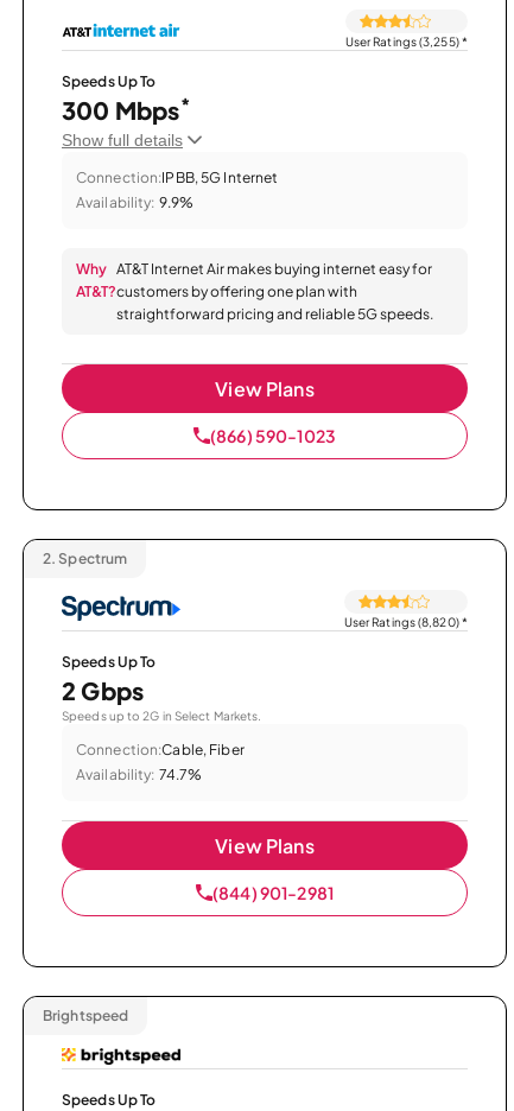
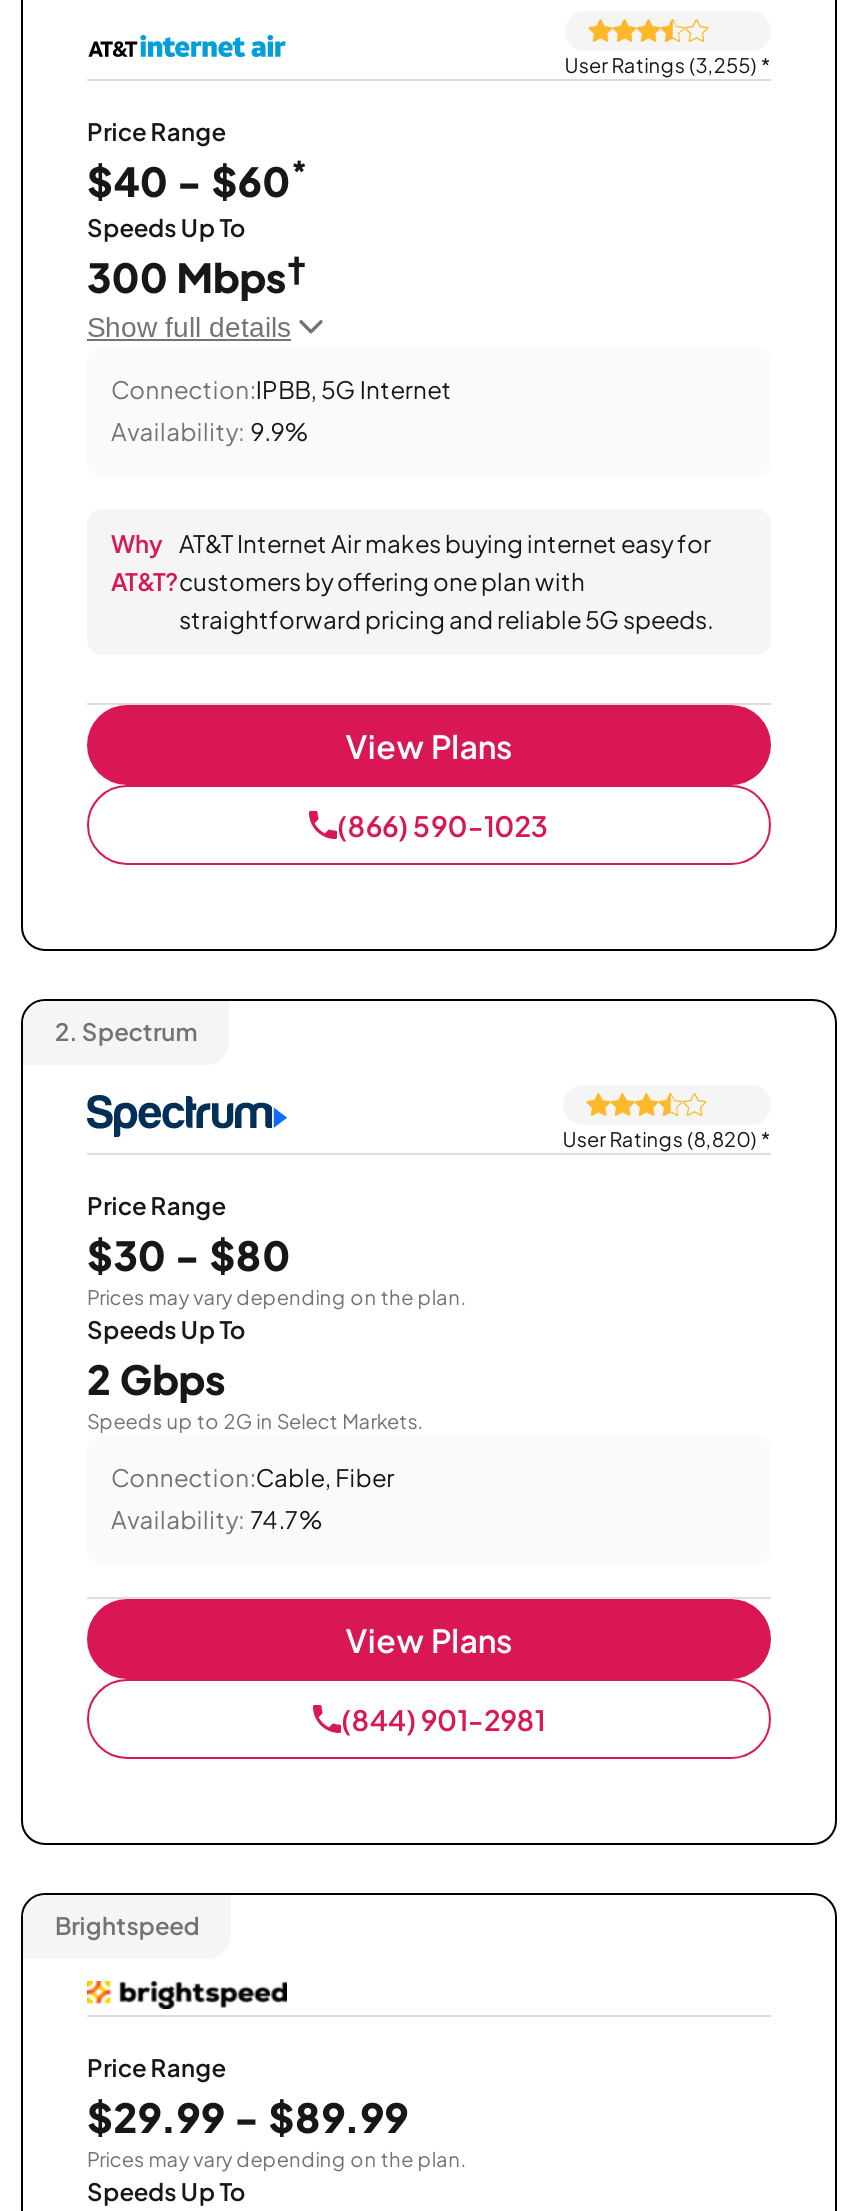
+ Price Range
+ $40 - $60*

- 300 Mbps*
+ 300 Mbps†

+ Price Range
+ $30 - $80
+ Prices may vary depending on the plan.

+ Price Range
+ $29.99 - $89.99
+ Prices may vary depending on the plan.
